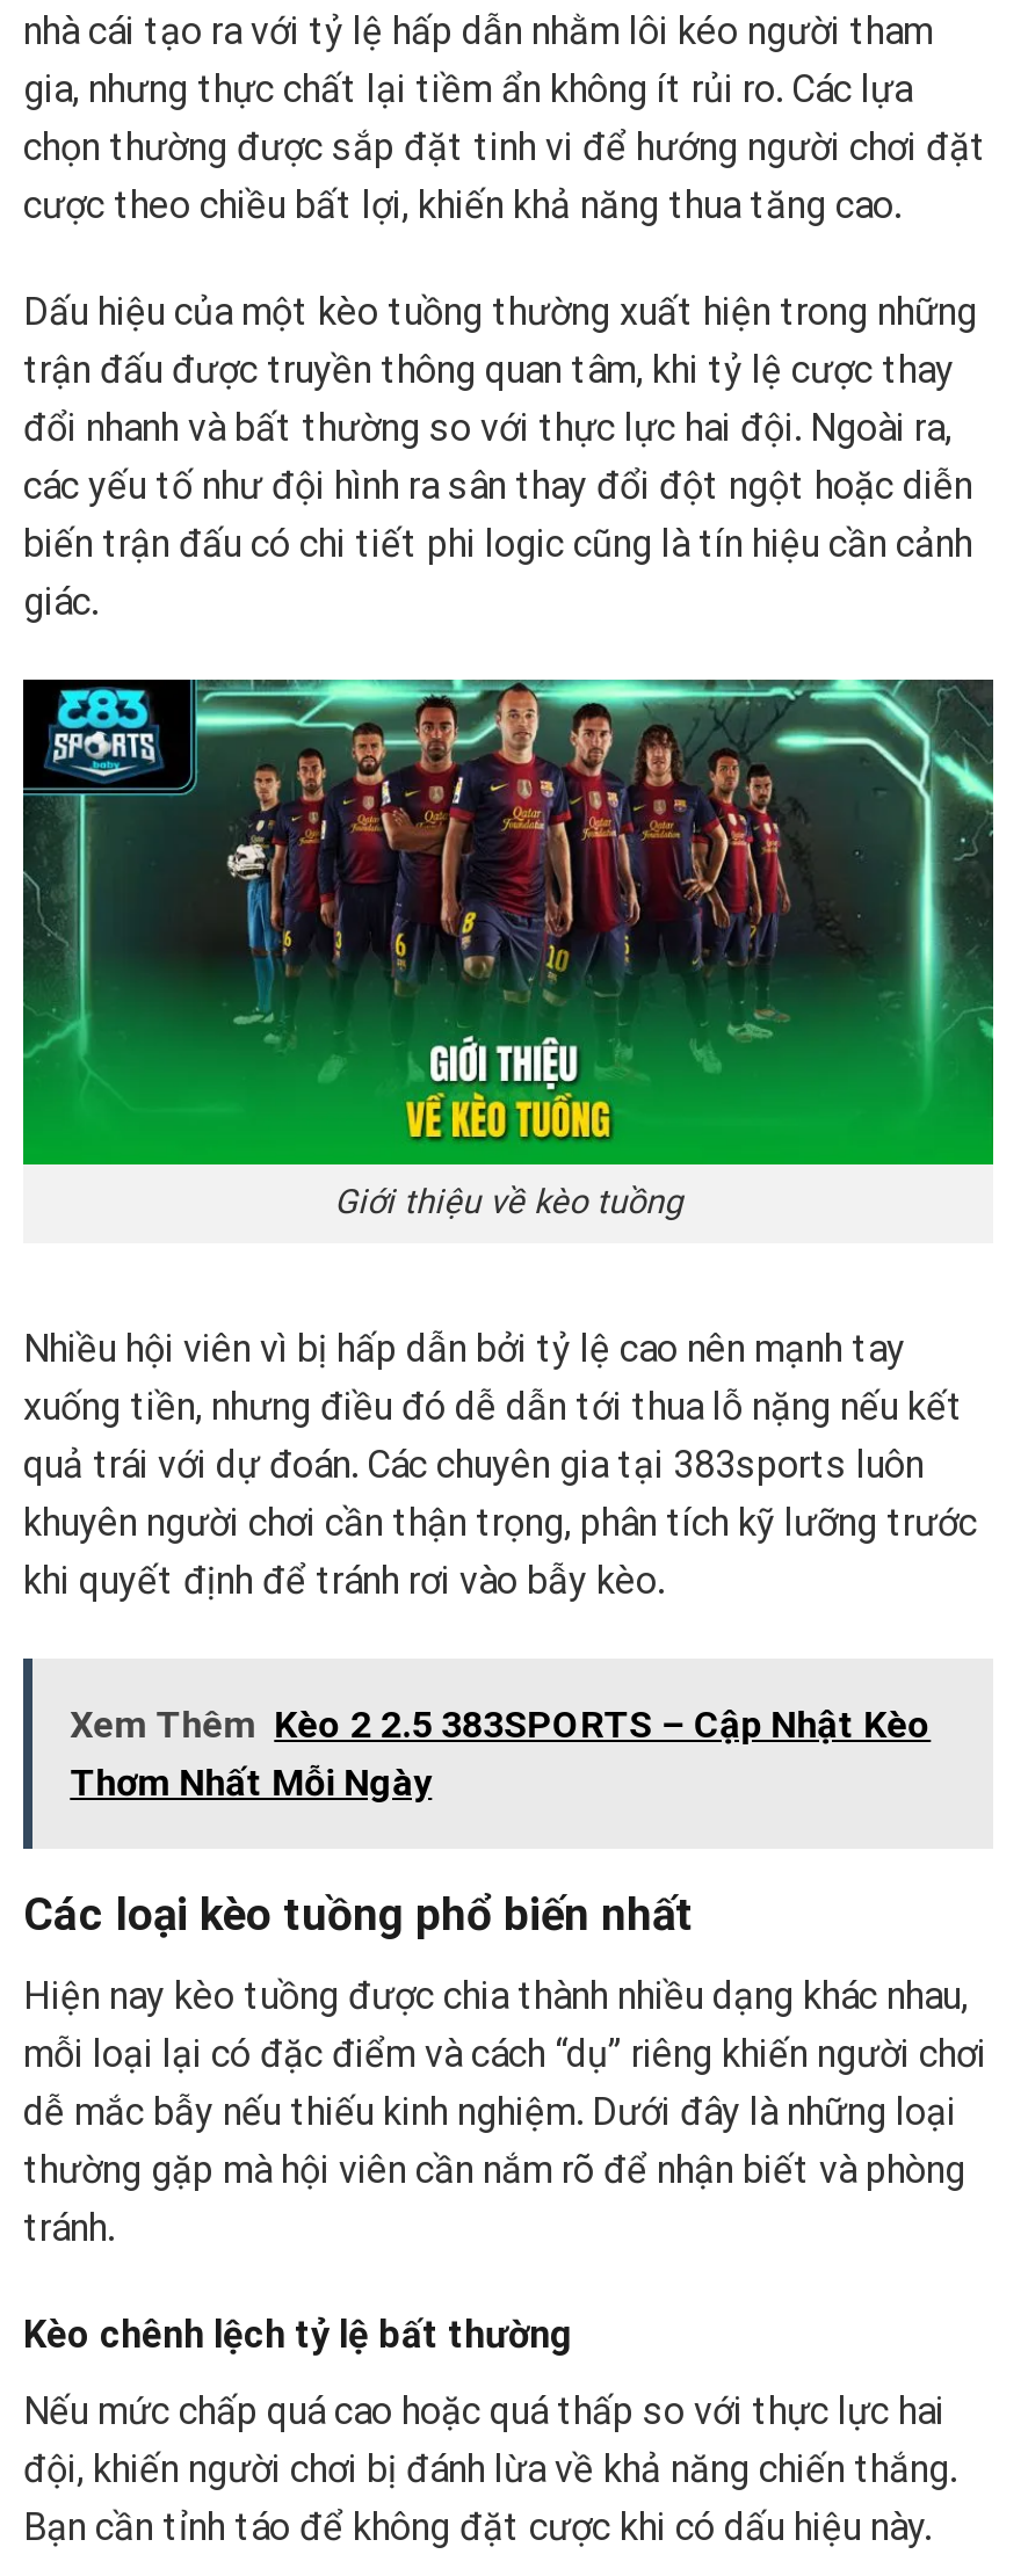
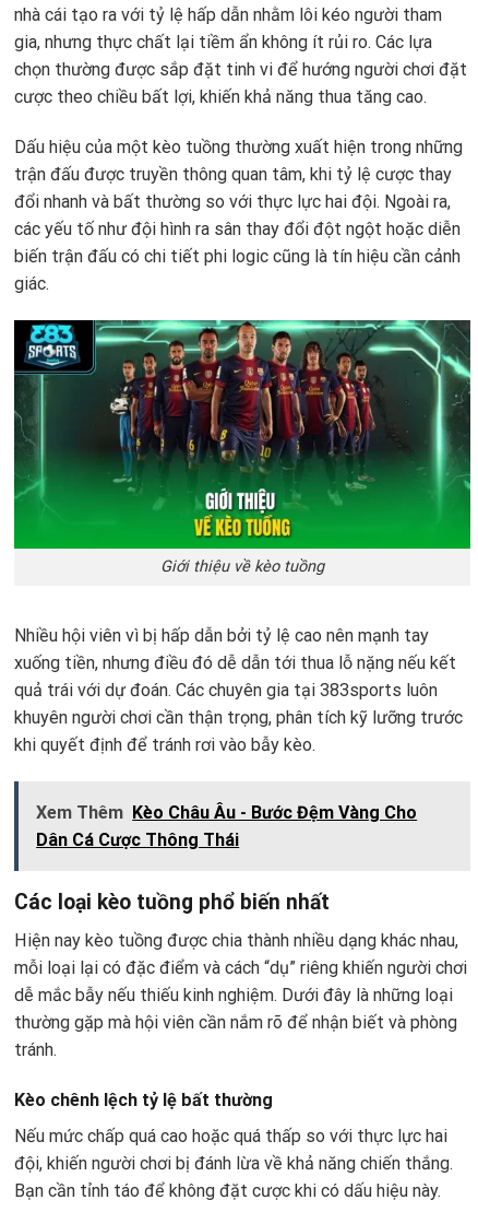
- Xem Thêm Kèo 2 2.5 383SPORTS – Cập Nhật Kèo
- Thơm Nhất Mỗi Ngày
+ Xem Thêm Kèo Châu Âu - Bước Đệm Vàng Cho
+ Dân Cá Cược Thông Thái
